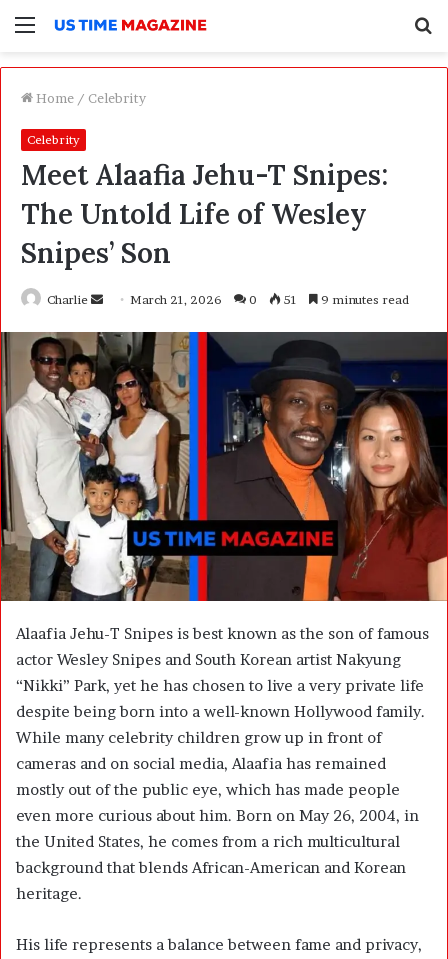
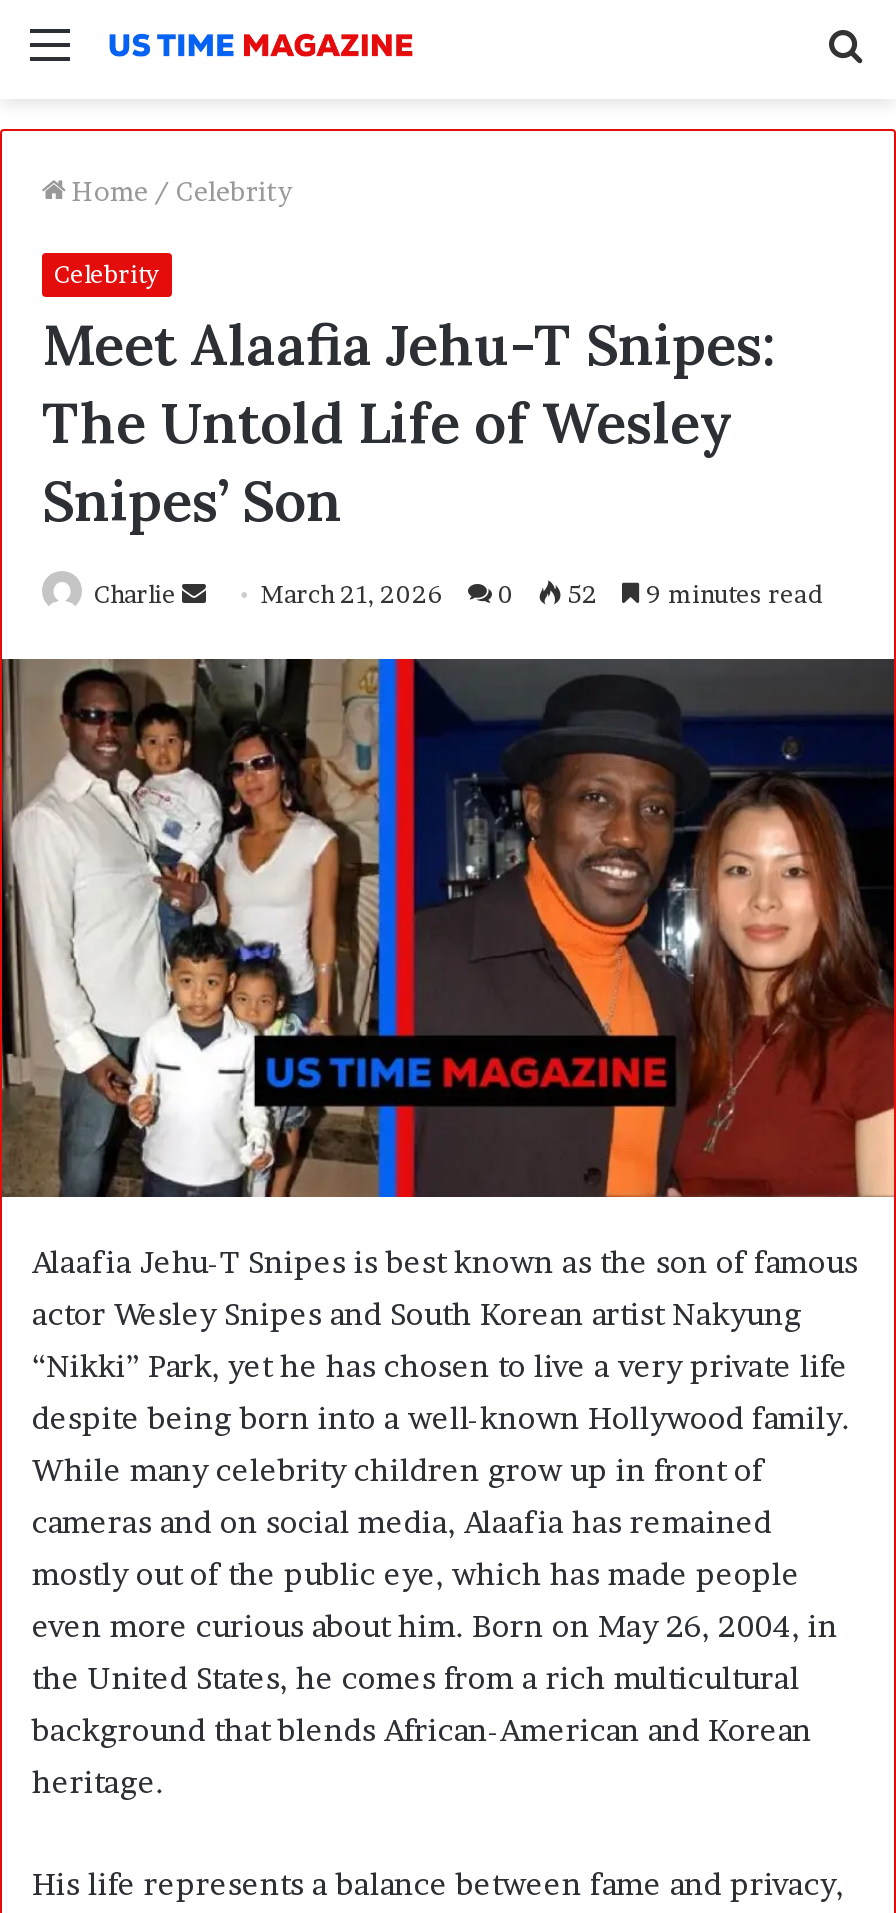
- 51
+ 52
